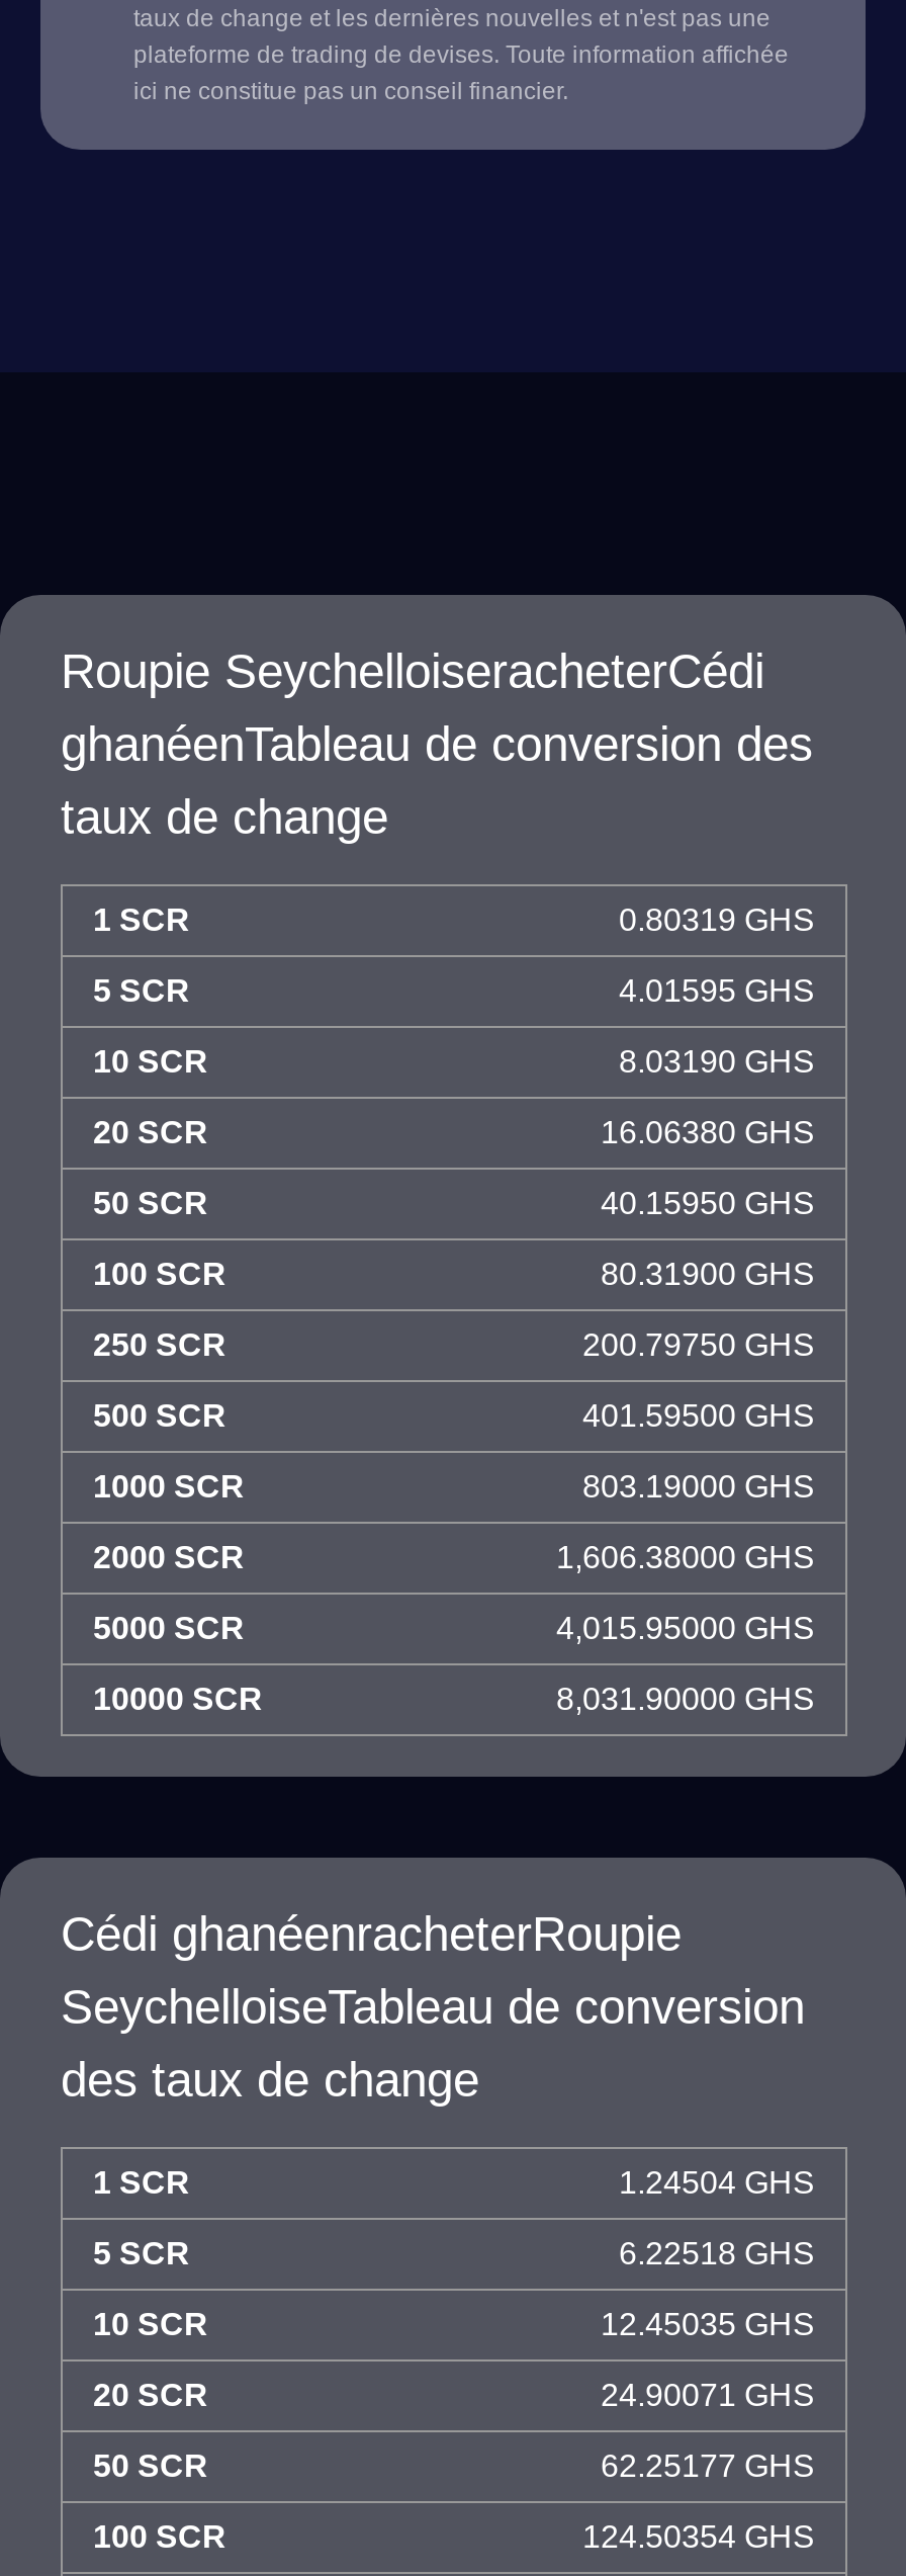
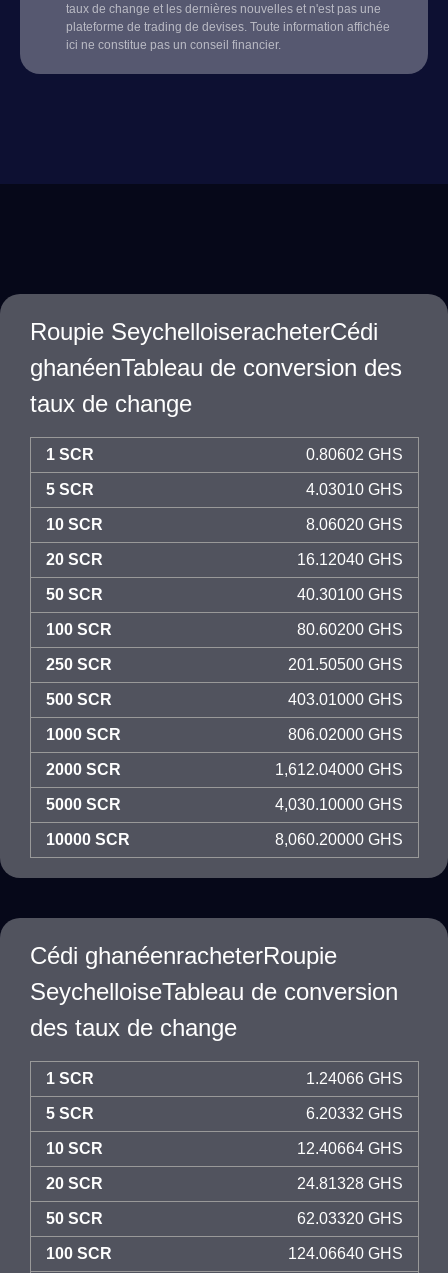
- 0.80319 GHS
+ 0.80602 GHS

- 4.01595 GHS
+ 4.03010 GHS

- 8.03190 GHS
+ 8.06020 GHS

- 16.06380 GHS
+ 16.12040 GHS

- 40.15950 GHS
+ 40.30100 GHS

- 80.31900 GHS
+ 80.60200 GHS

- 200.79750 GHS
+ 201.50500 GHS

- 401.59500 GHS
+ 403.01000 GHS

- 803.19000 GHS
+ 806.02000 GHS

- 1,606.38000 GHS
+ 1,612.04000 GHS

- 4,015.95000 GHS
+ 4,030.10000 GHS

- 8,031.90000 GHS
+ 8,060.20000 GHS

- 1.24504 GHS
+ 1.24066 GHS

- 6.22518 GHS
+ 6.20332 GHS

- 12.45035 GHS
+ 12.40664 GHS

- 24.90071 GHS
+ 24.81328 GHS

- 62.25177 GHS
+ 62.03320 GHS

- 124.50354 GHS
+ 124.06640 GHS
